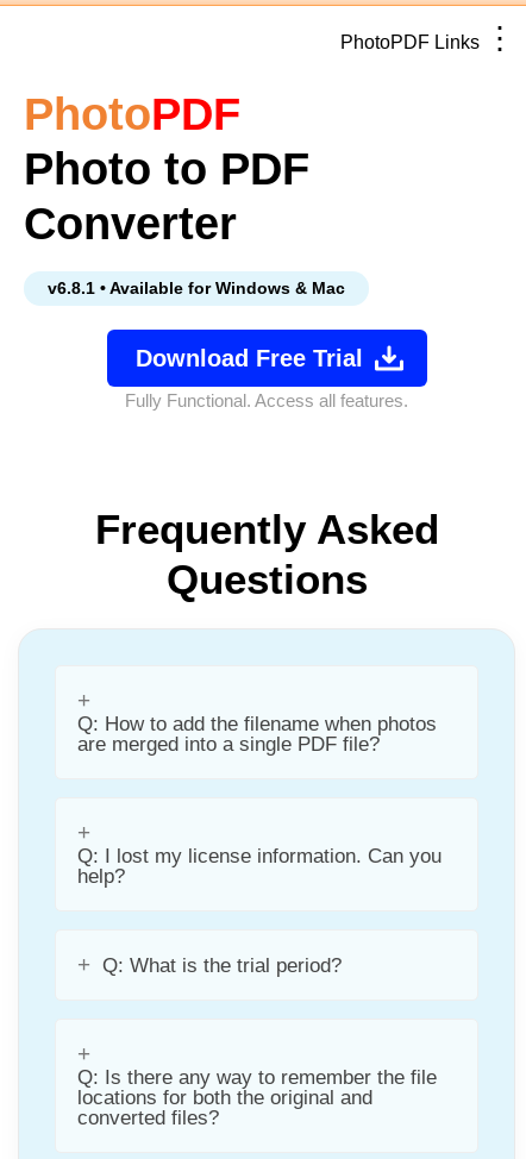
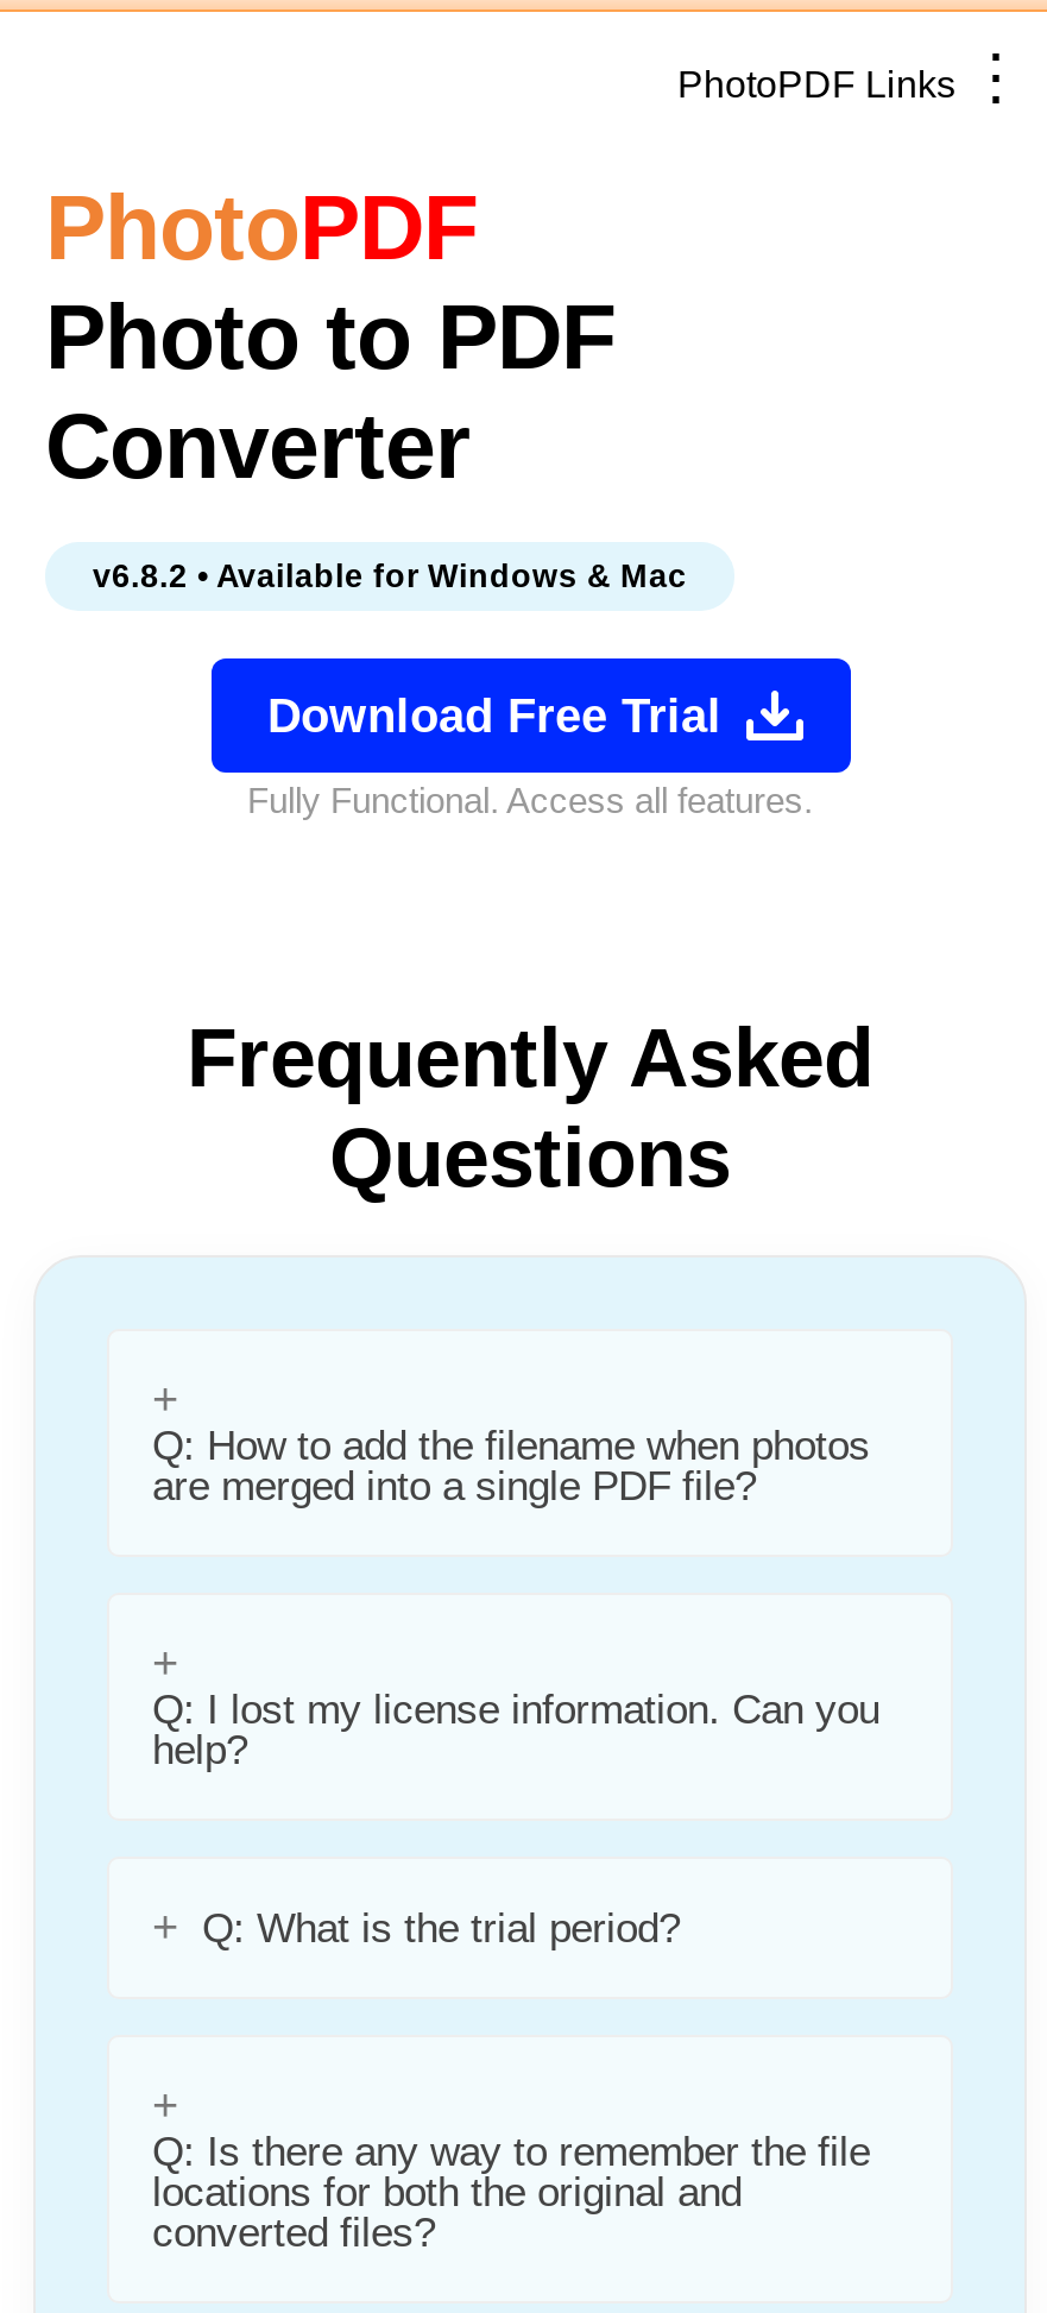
- v6.8.1 • Available for Windows & Mac
+ v6.8.2 • Available for Windows & Mac
